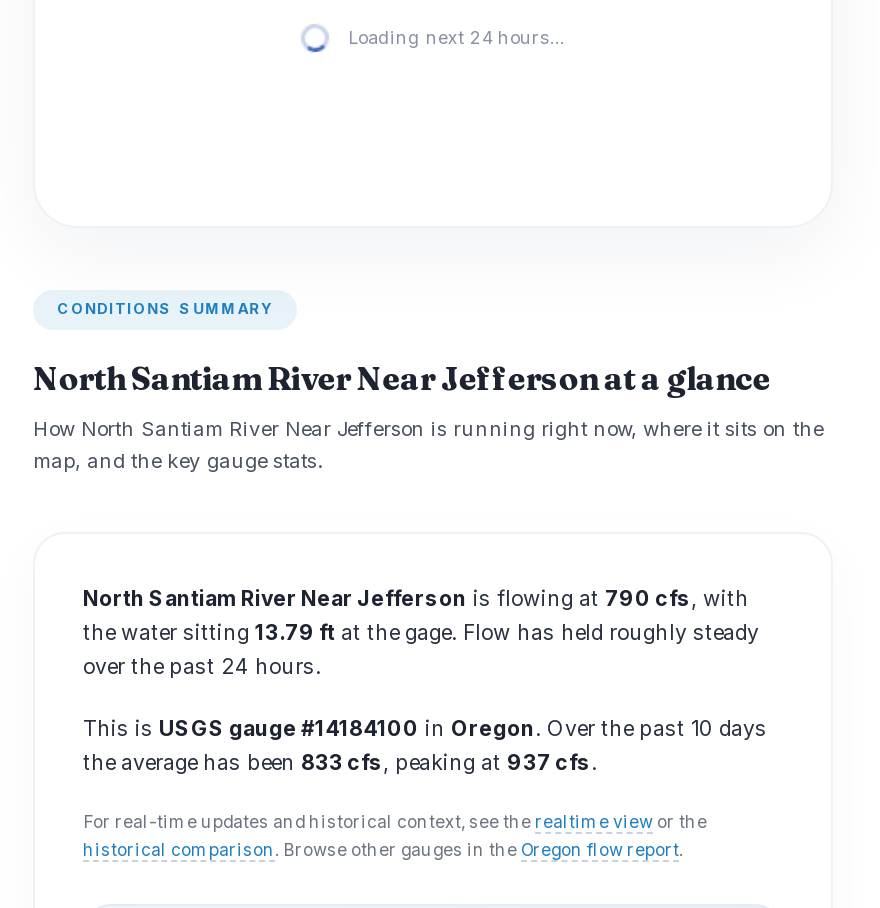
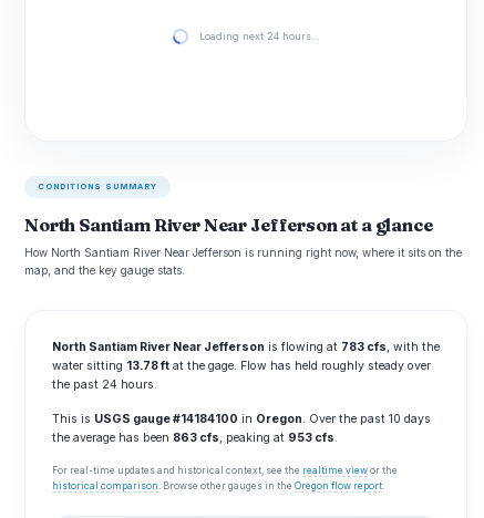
- North Santiam River Near Jefferson is flowing at 790 cfs, with
- the water sitting 13.79 ft at the gage. Flow has held roughly steady
- over the past 24 hours.
+ North Santiam River Near Jefferson is flowing at 783 cfs, with the
+ water sitting 13.78 ft at the gage. Flow has held roughly steady over
+ the past 24 hours.

- the average has been 833 cfs, peaking at 937 cfs.
+ the average has been 863 cfs, peaking at 953 cfs.
